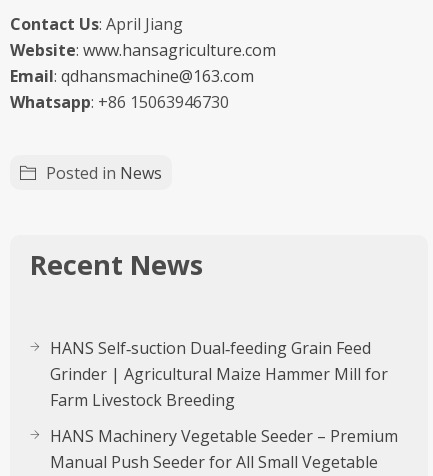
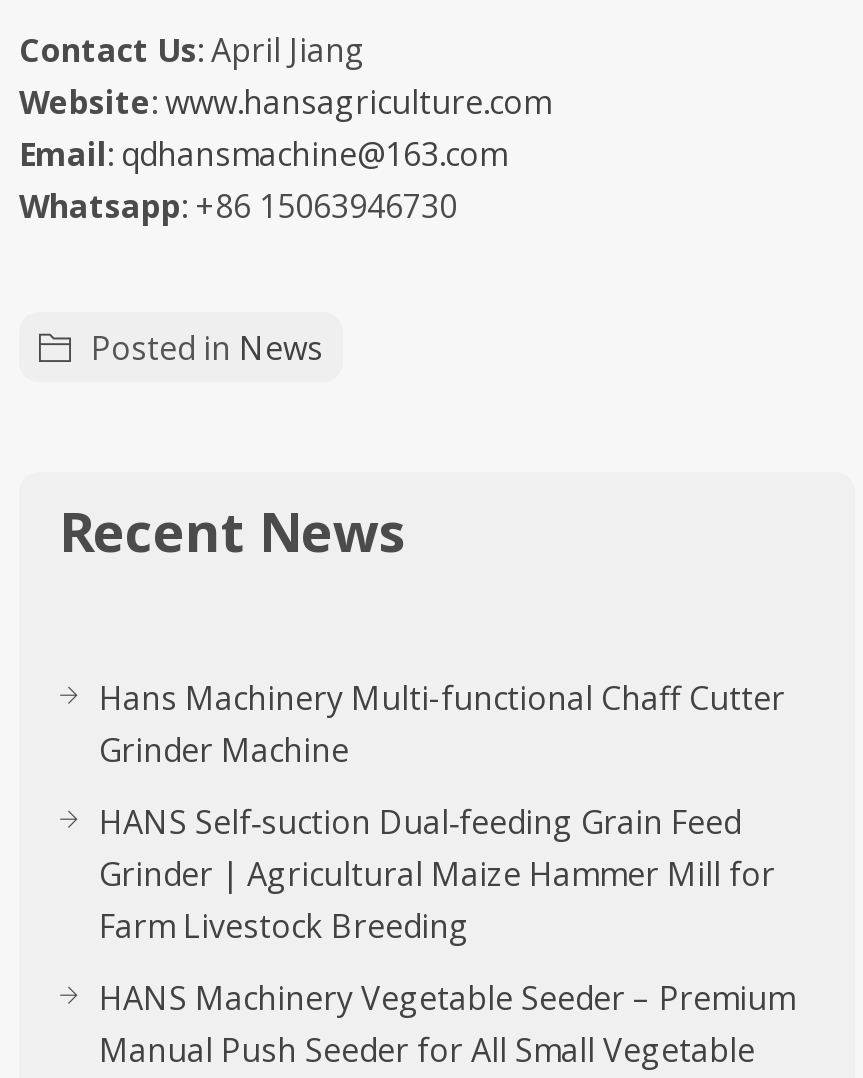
+ Hans Machinery Multi-functional Chaff Cutter
+ Grinder Machine
